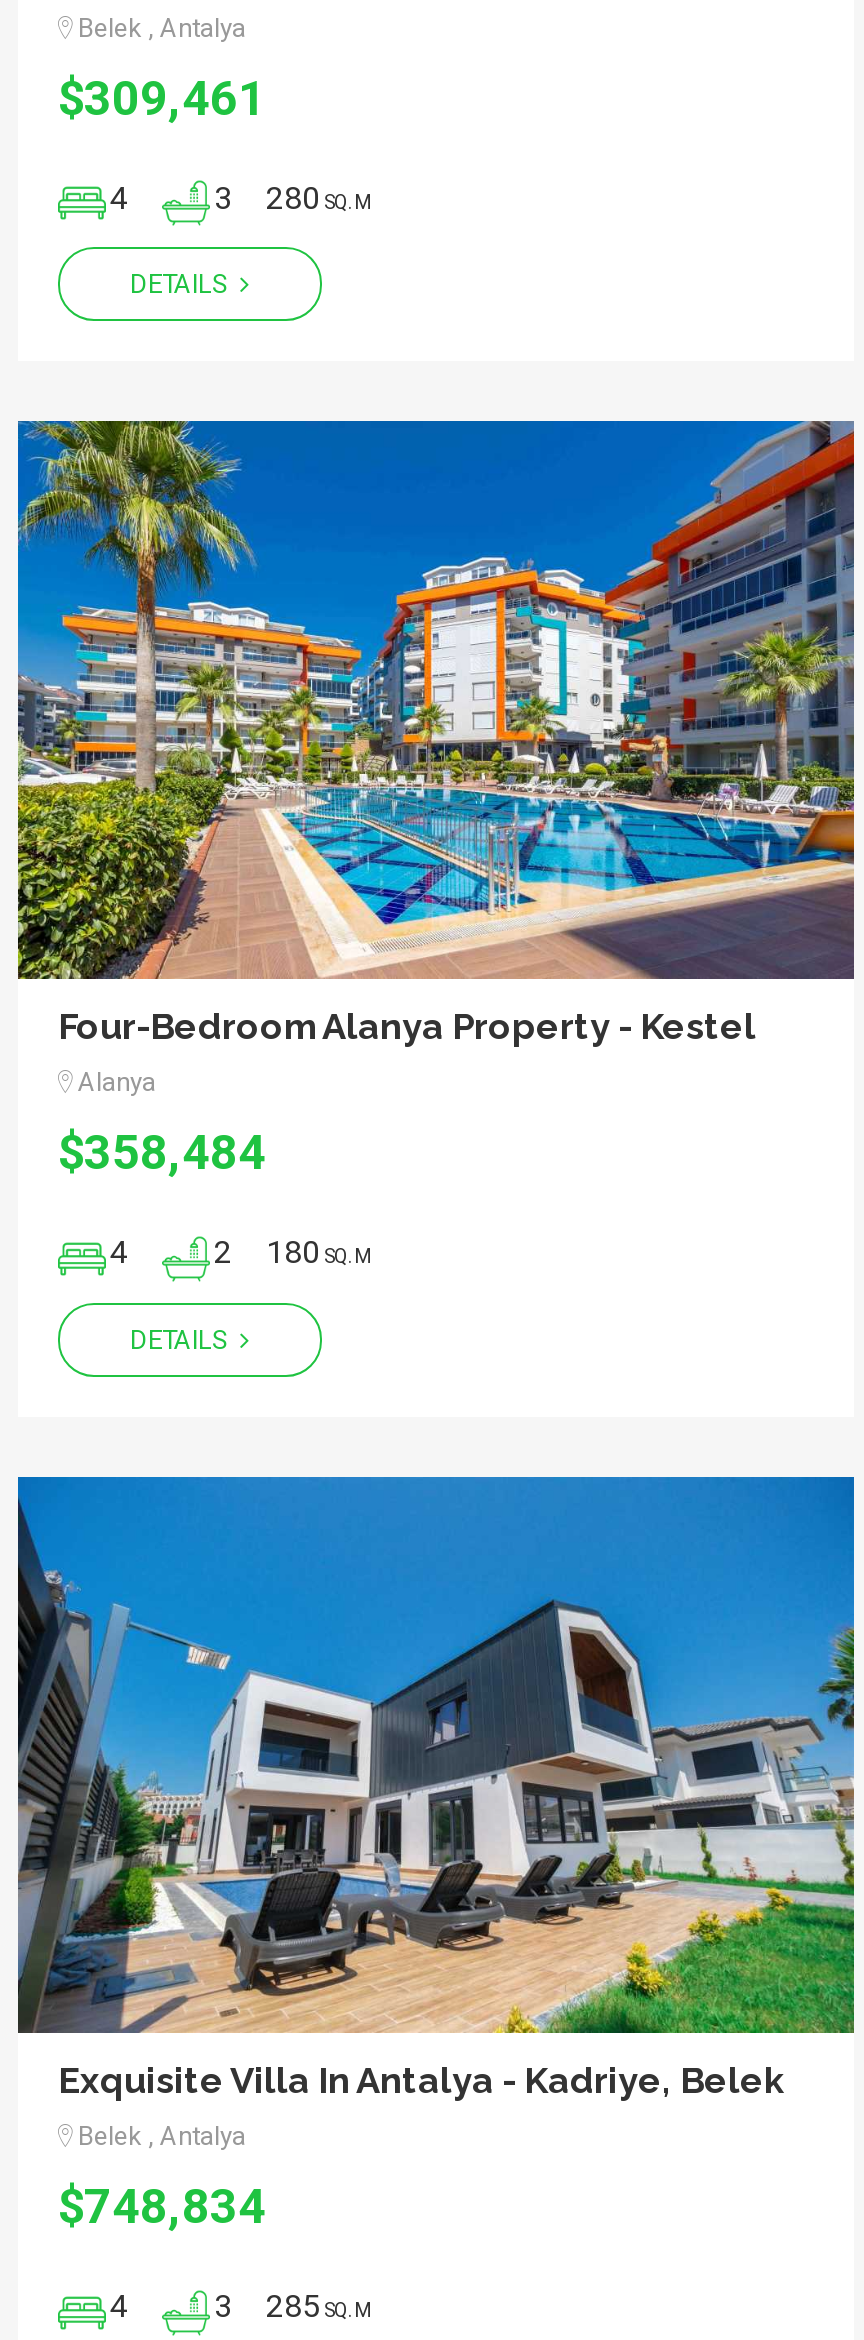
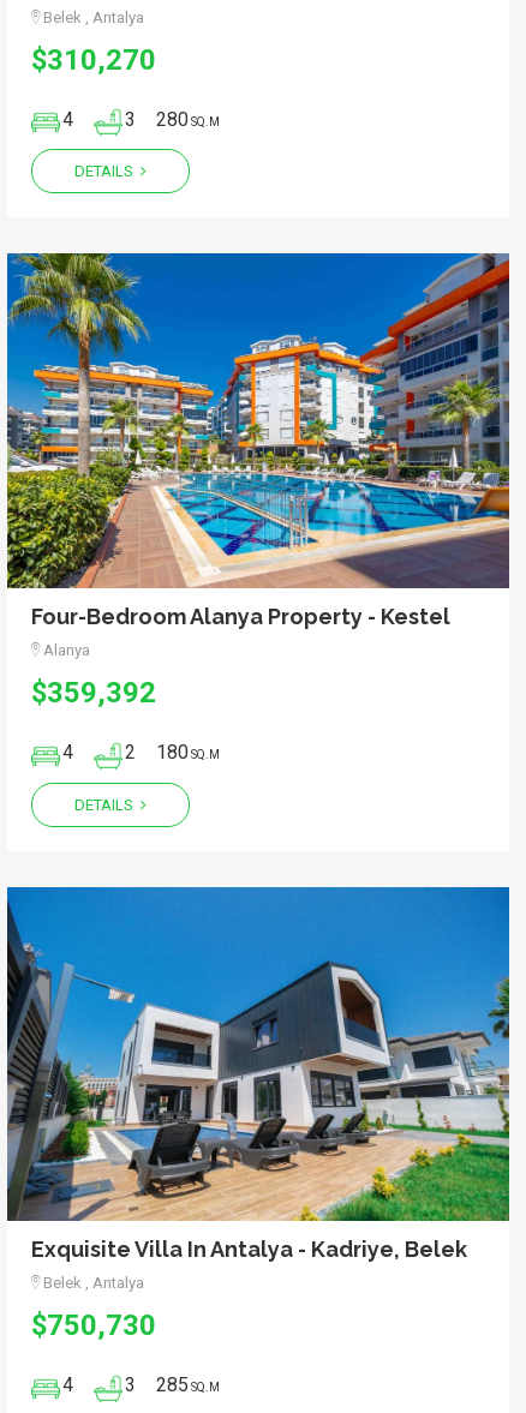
- $309,461
+ $310,270

- $358,484
+ $359,392

- $748,834
+ $750,730
